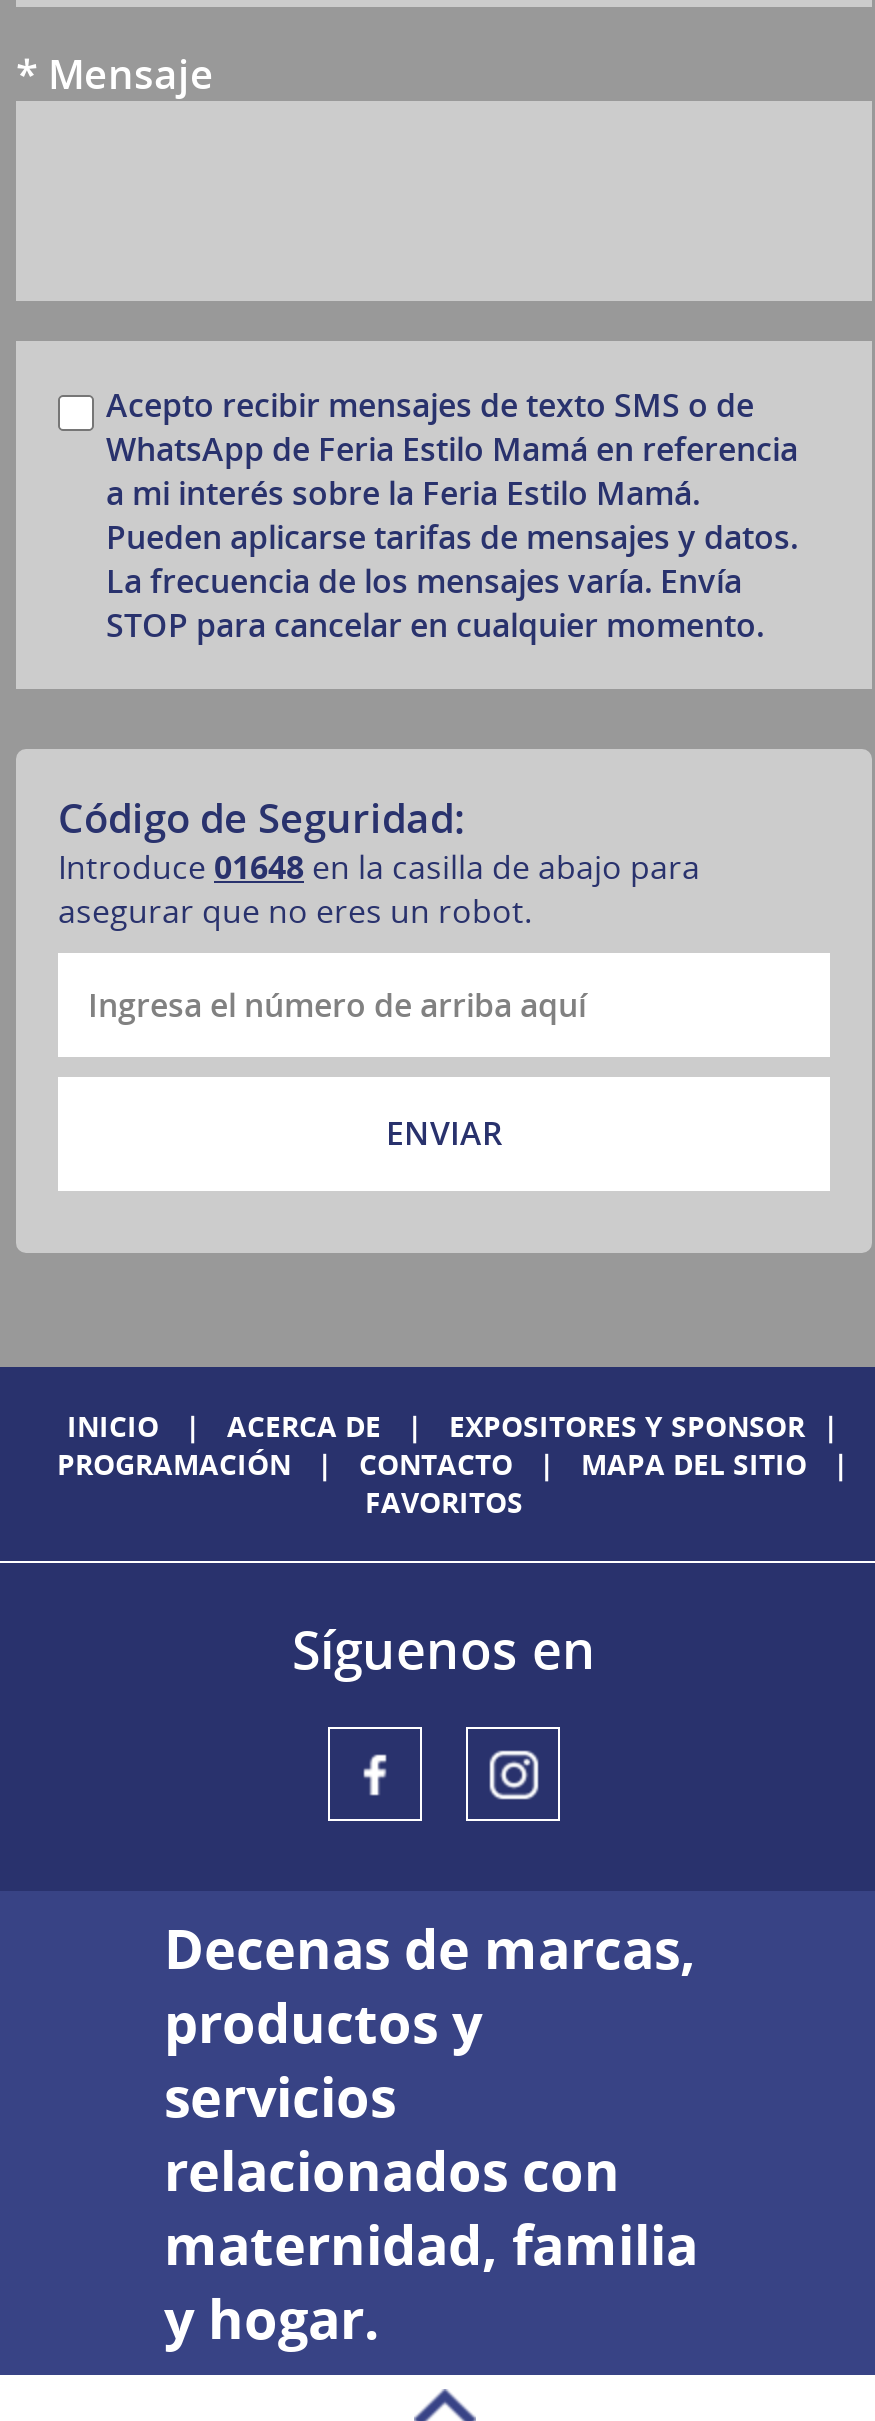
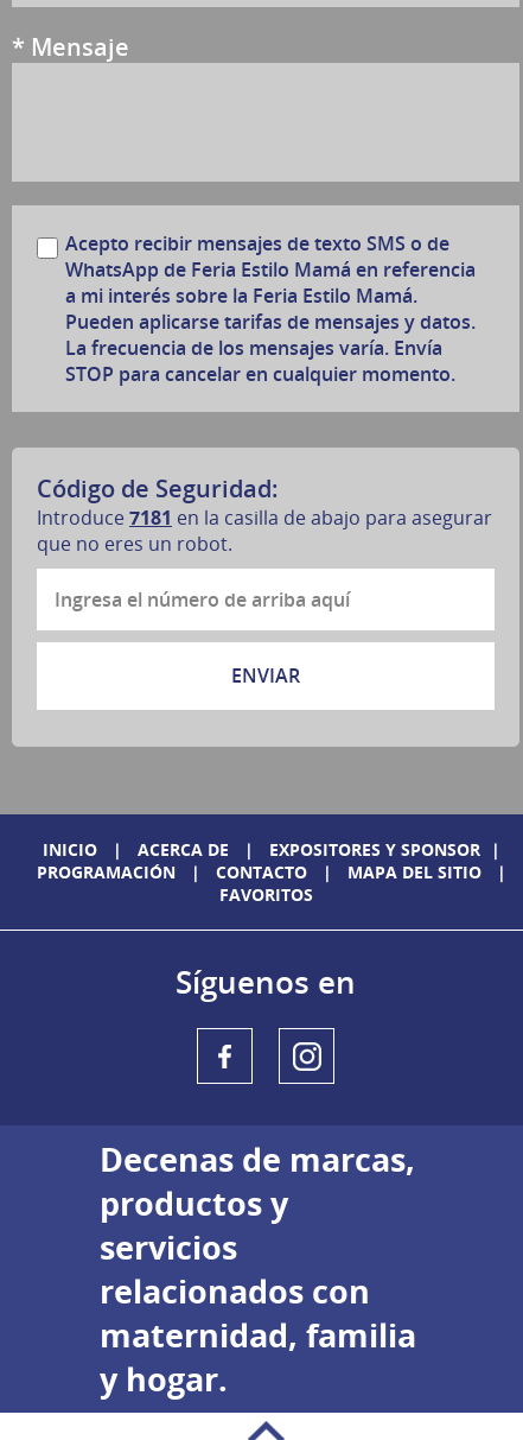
- Introduce 01648en la casilla de abajo para
- asegurar que no eres un robot.
+ Introduce 7181en la casilla de abajo para asegurar
+ que no eres un robot.
